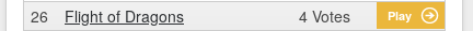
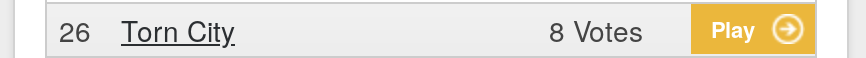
- Flight of Dragons
- 4 Votes
+ Torn City
+ 8 Votes
